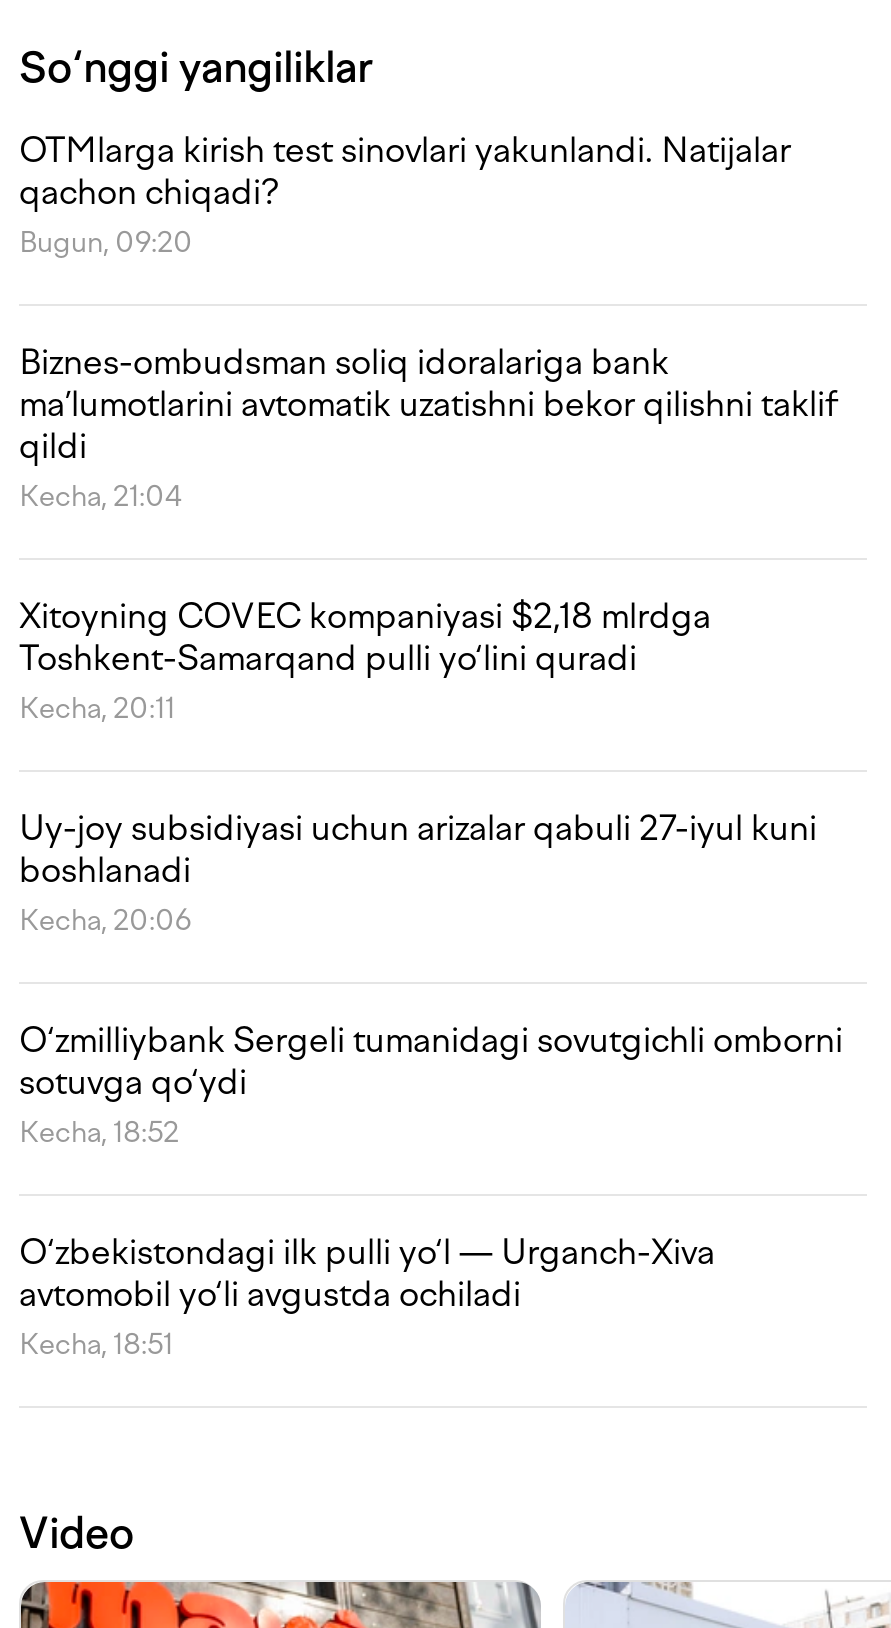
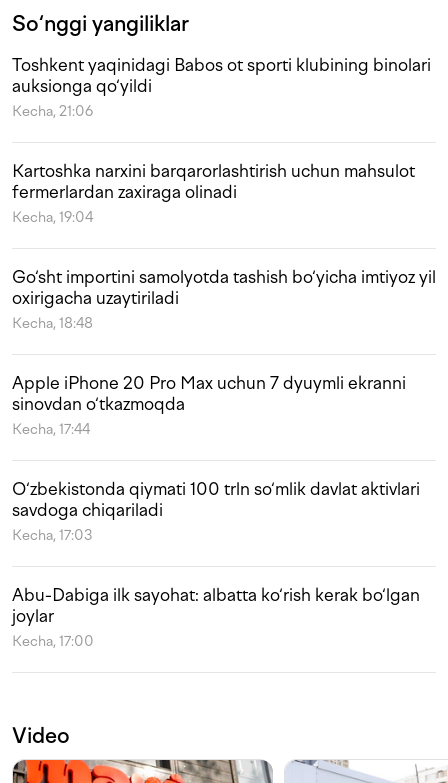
- OTMlarga kirish test sinovlari yakunlandi. Natijalar
- qachon chiqadi?
- Bugun, 09:20
+ Toshkent yaqinidagi Babos ot sporti klubining binolari
+ auksionga qo‘yildi
+ Kecha, 21:06

- Biznes-ombudsman soliq idoralariga bank
- ma’lumotlarini avtomatik uzatishni bekor qilishni taklif
- qildi
- Kecha, 21:04
+ Kartoshka narxini barqarorlashtirish uchun mahsulot
+ fermerlardan zaxiraga olinadi
+ Kecha, 19:04

- Xitoyning COVEC kompaniyasi $2,18 mlrdga
- Toshkent-Samarqand pulli yo‘lini quradi
- Kecha, 20:11
+ Go‘sht importini samolyotda tashish bo‘yicha imtiyoz yil
+ oxirigacha uzaytiriladi
+ Kecha, 18:48

- Uy-joy subsidiyasi uchun arizalar qabuli 27-iyul kuni
- boshlanadi
- Kecha, 20:06
+ Apple iPhone 20 Pro Max uchun 7 dyuymli ekranni
+ sinovdan o‘tkazmoqda
+ Kecha, 17:44

- O‘zmilliybank Sergeli tumanidagi sovutgichli omborni
- sotuvga qo‘ydi
- Kecha, 18:52
+ O‘zbekistonda qiymati 100 trln so‘mlik davlat aktivlari
+ savdoga chiqariladi
+ Kecha, 17:03

- O‘zbekistondagi ilk pulli yo‘l — Urganch-Xiva
- avtomobil yo‘li avgustda ochiladi
- Kecha, 18:51
+ Abu-Dabiga ilk sayohat: albatta ko‘rish kerak bo‘lgan
+ joylar
+ Kecha, 17:00
